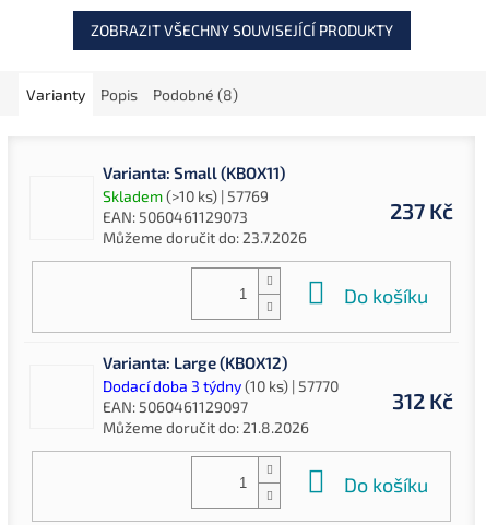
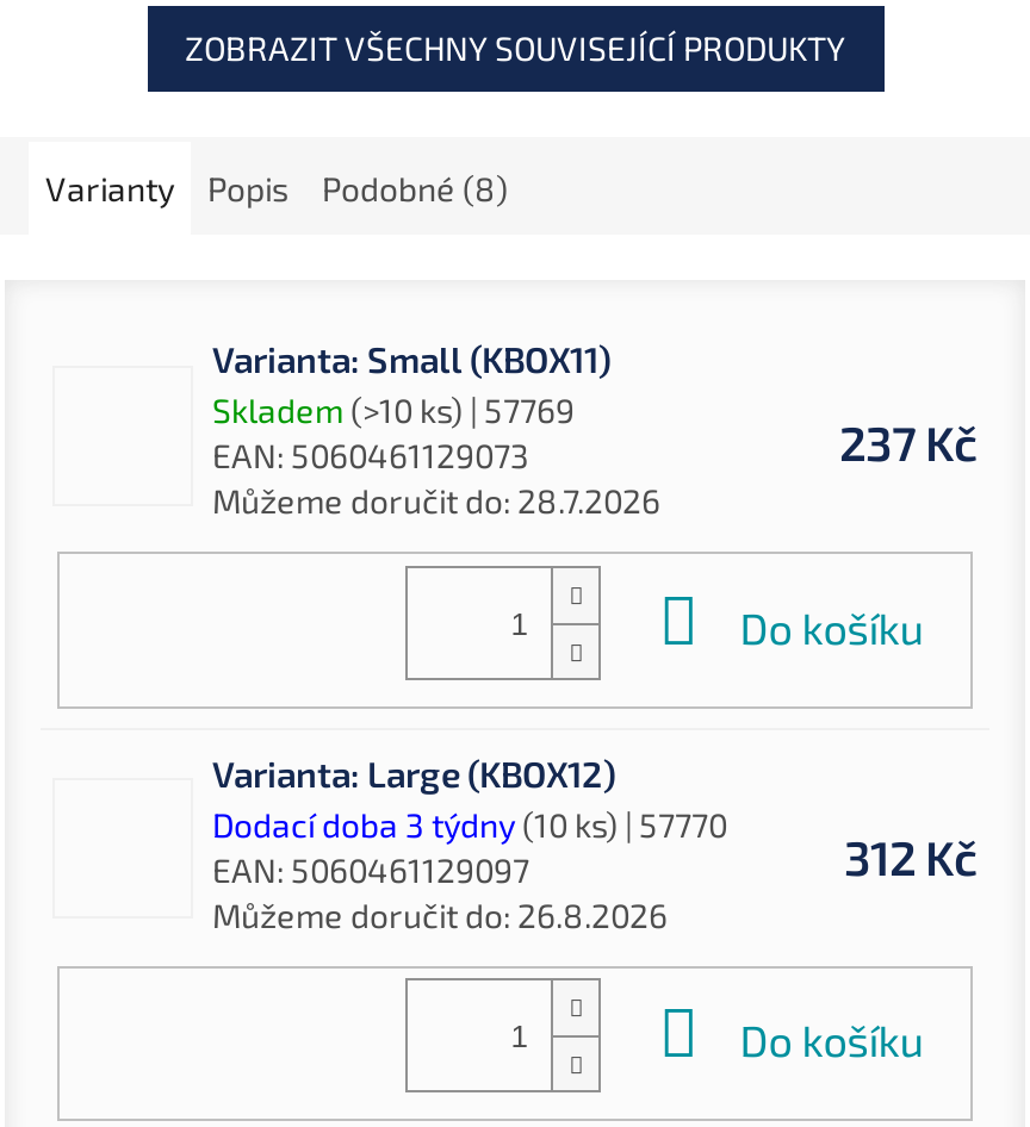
- Můžeme doručit do: 23.7.2026
+ Můžeme doručit do: 28.7.2026

- Můžeme doručit do: 21.8.2026
+ Můžeme doručit do: 26.8.2026
